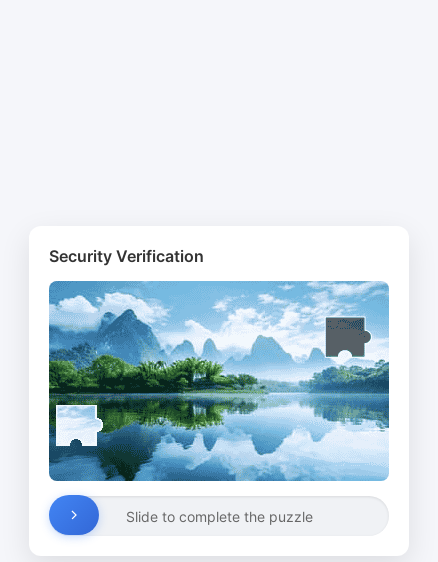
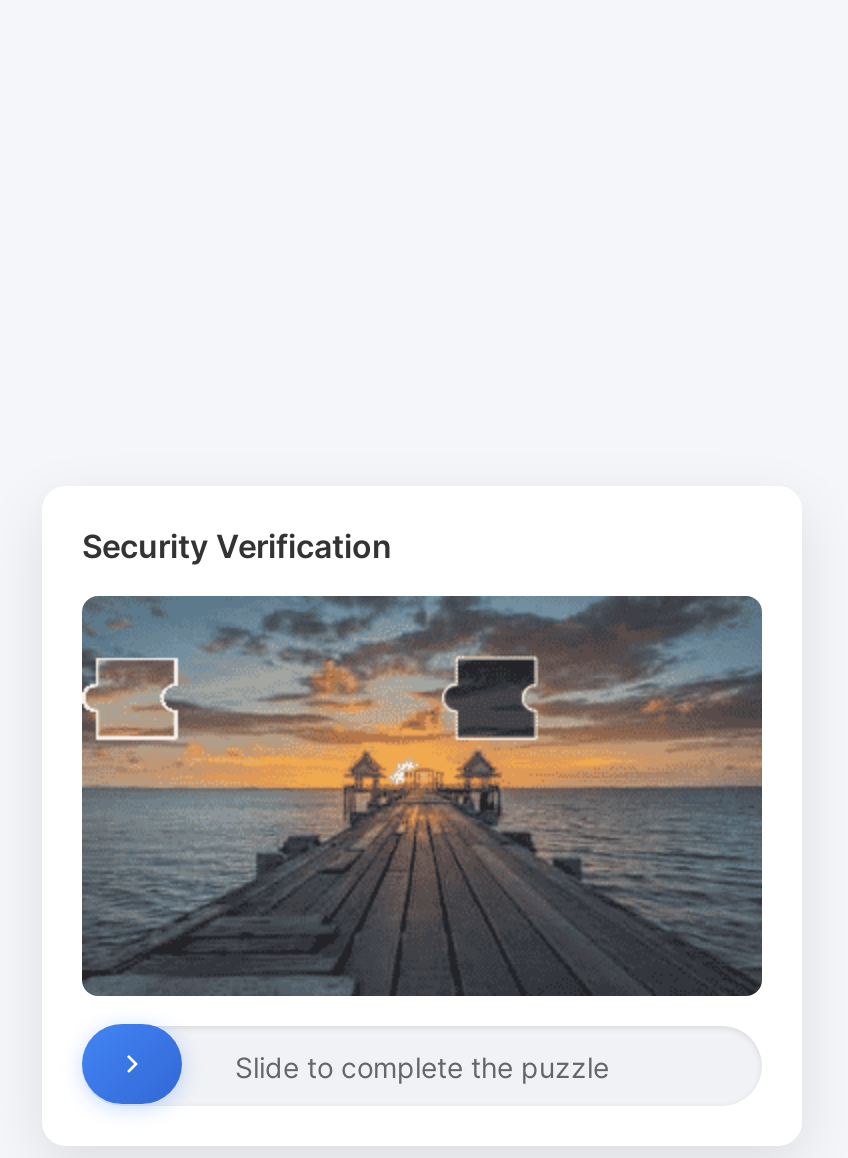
- [image]
+ [image]
